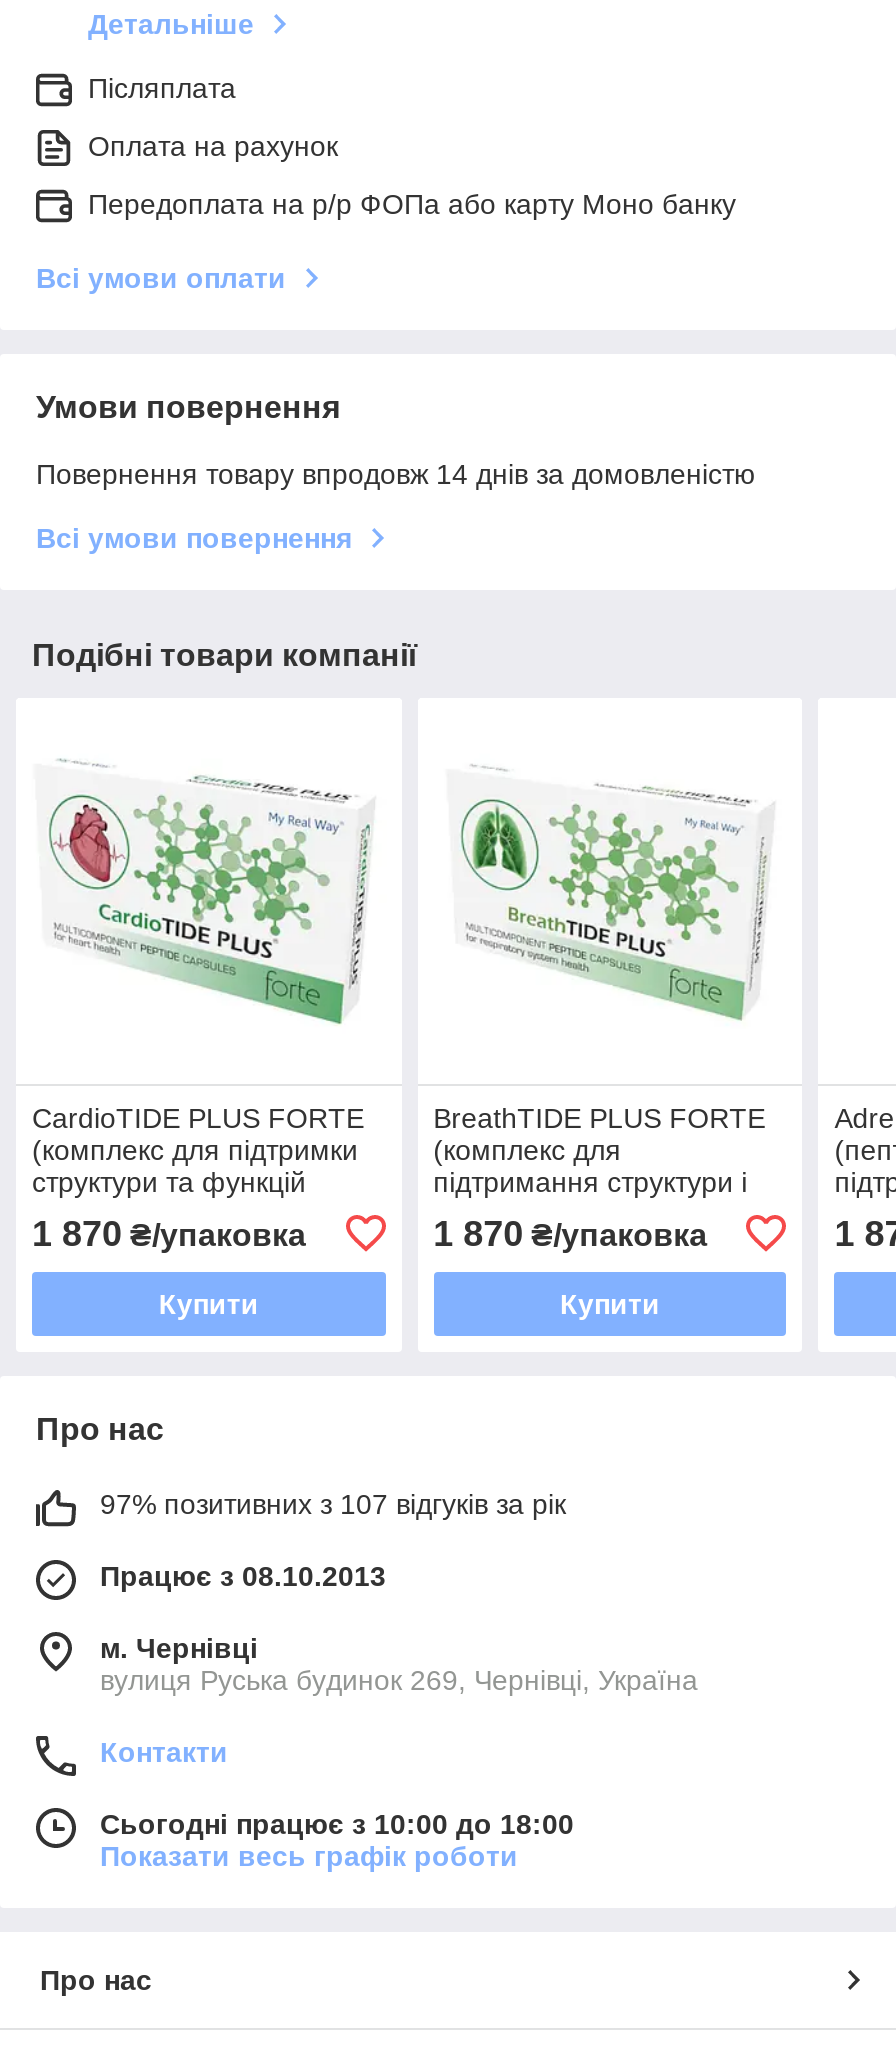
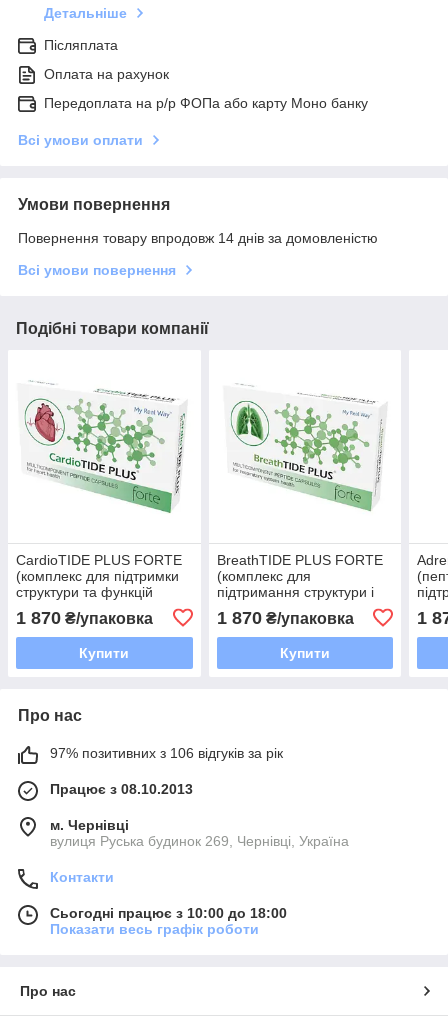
- 97% позитивних з 107 відгуків за рік
+ 97% позитивних з 106 відгуків за рік
